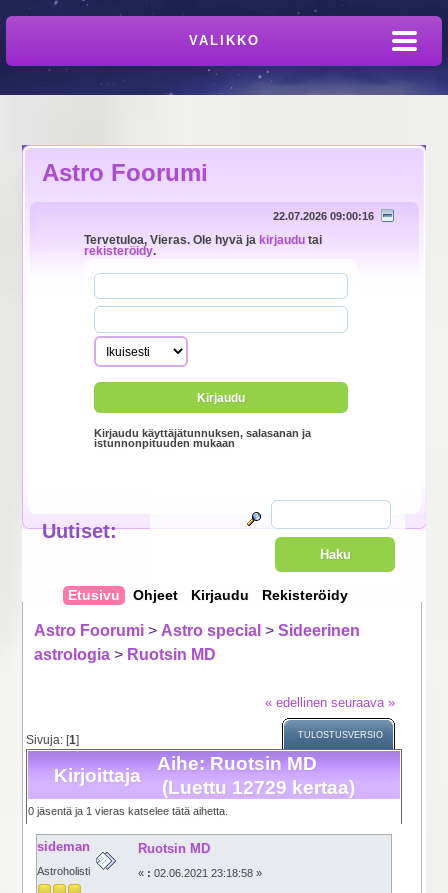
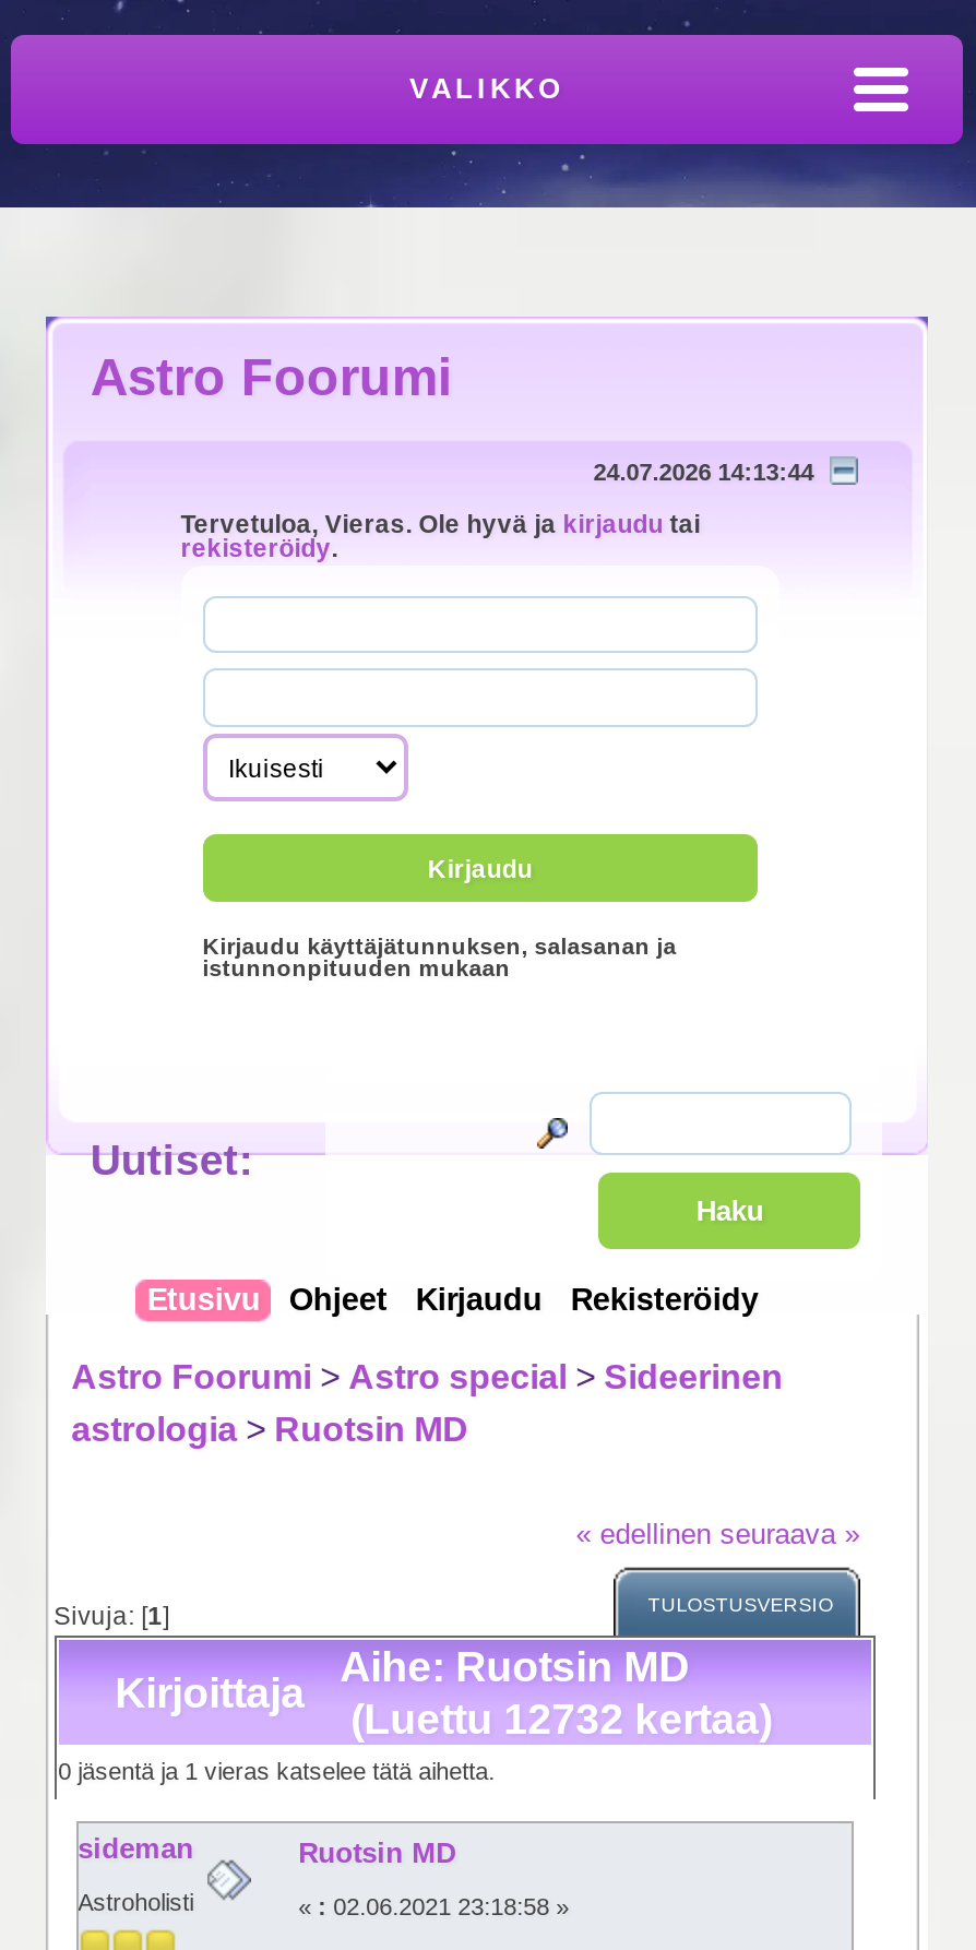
- 22.07.2026 09:00:16
+ 24.07.2026 14:13:44

- (Luettu 12729 kertaa)
+ (Luettu 12732 kertaa)
